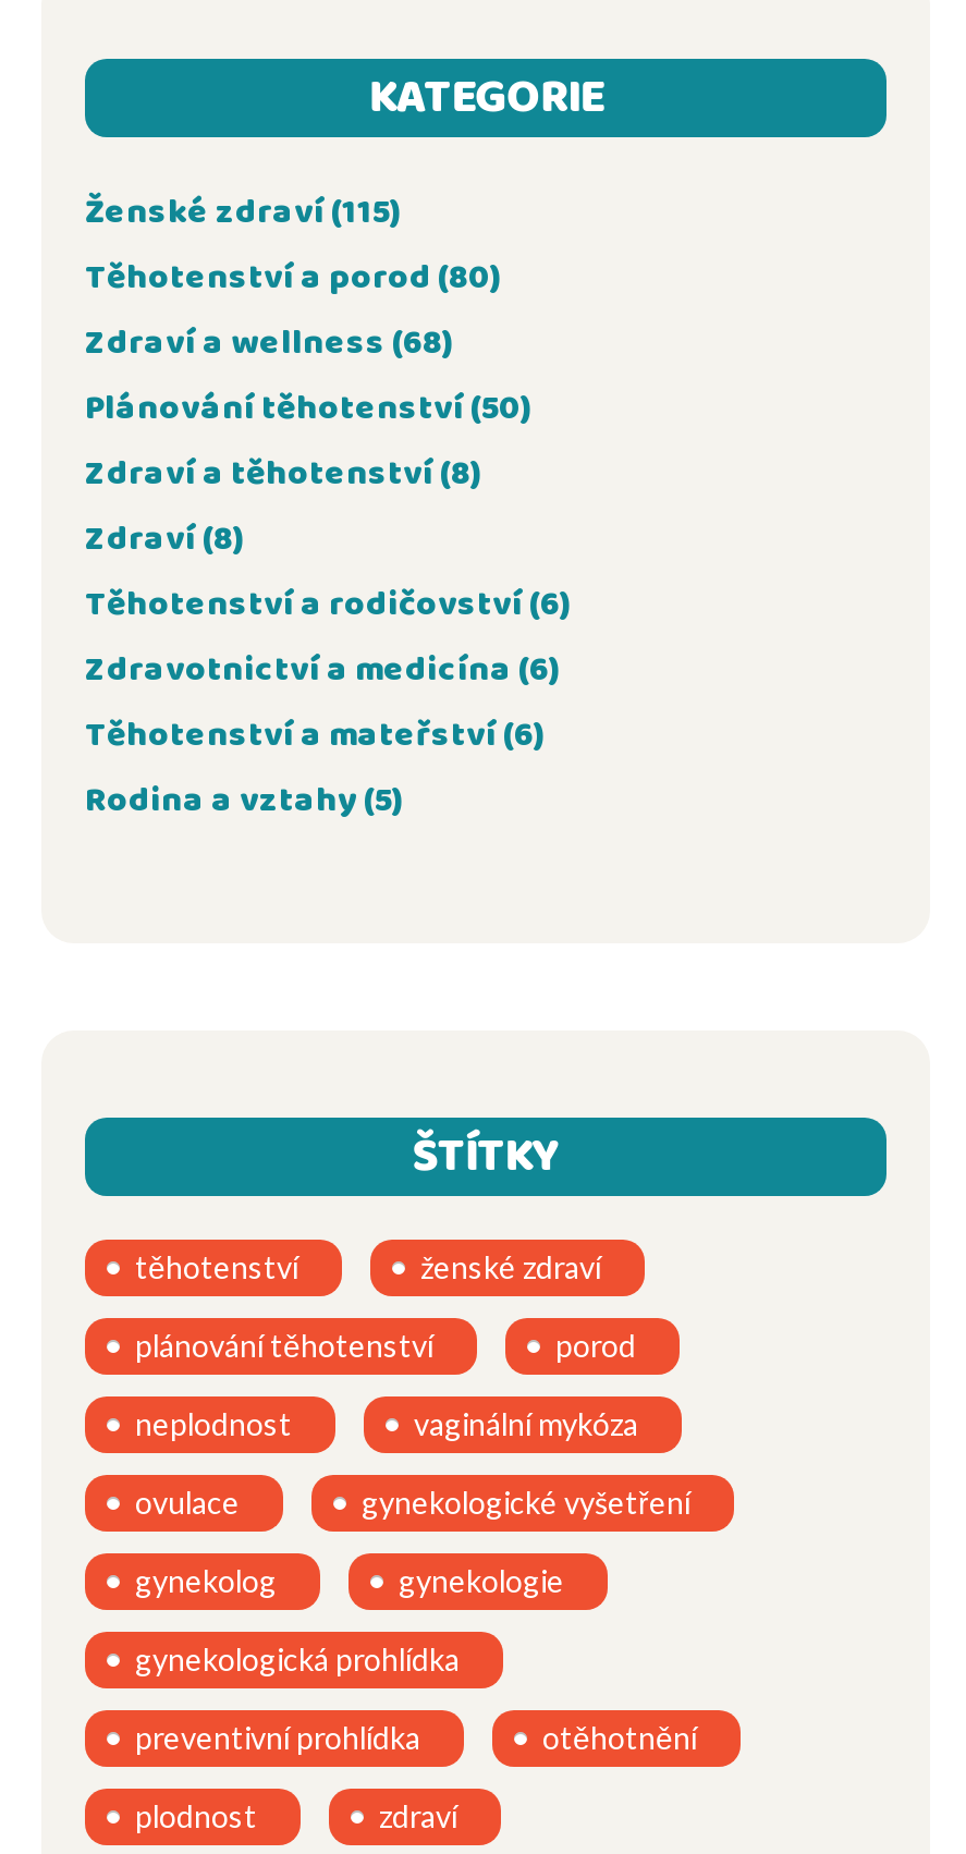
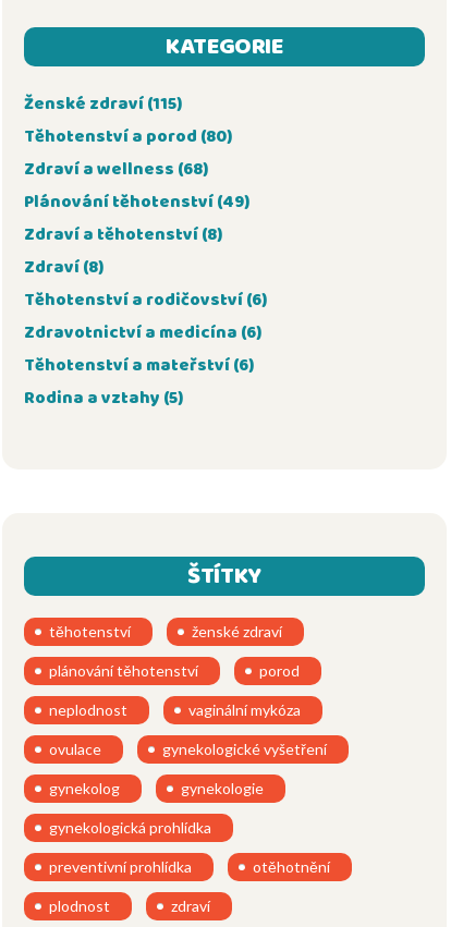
- Plánování těhotenství(50)
+ Plánování těhotenství(49)
